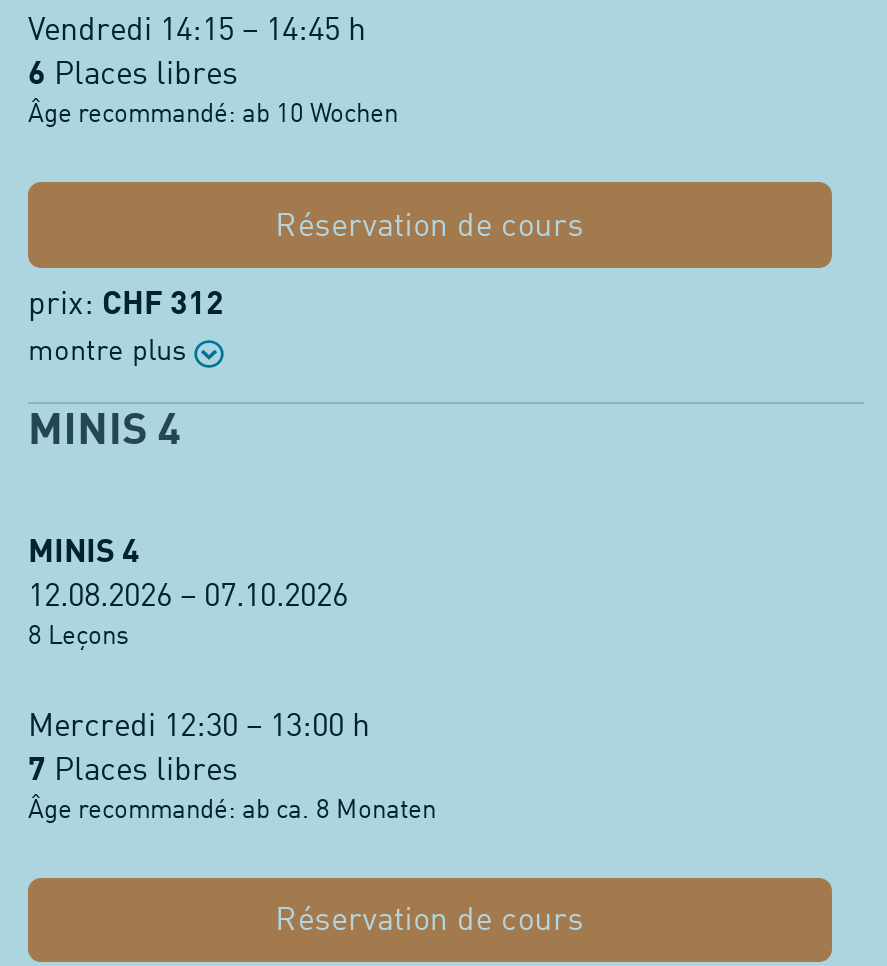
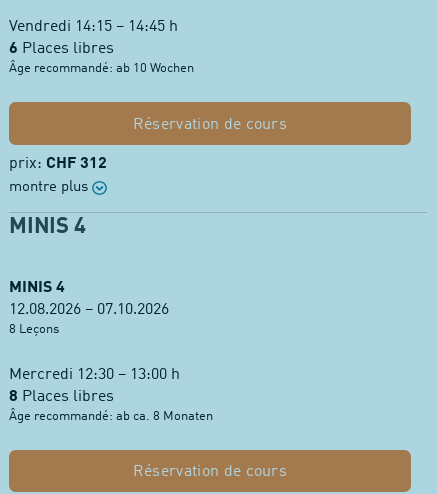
- 7 Places libres
+ 8 Places libres
